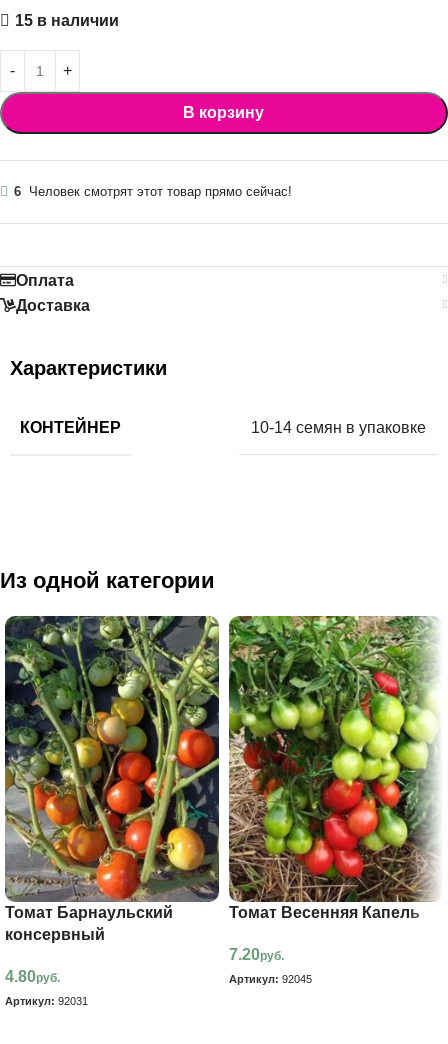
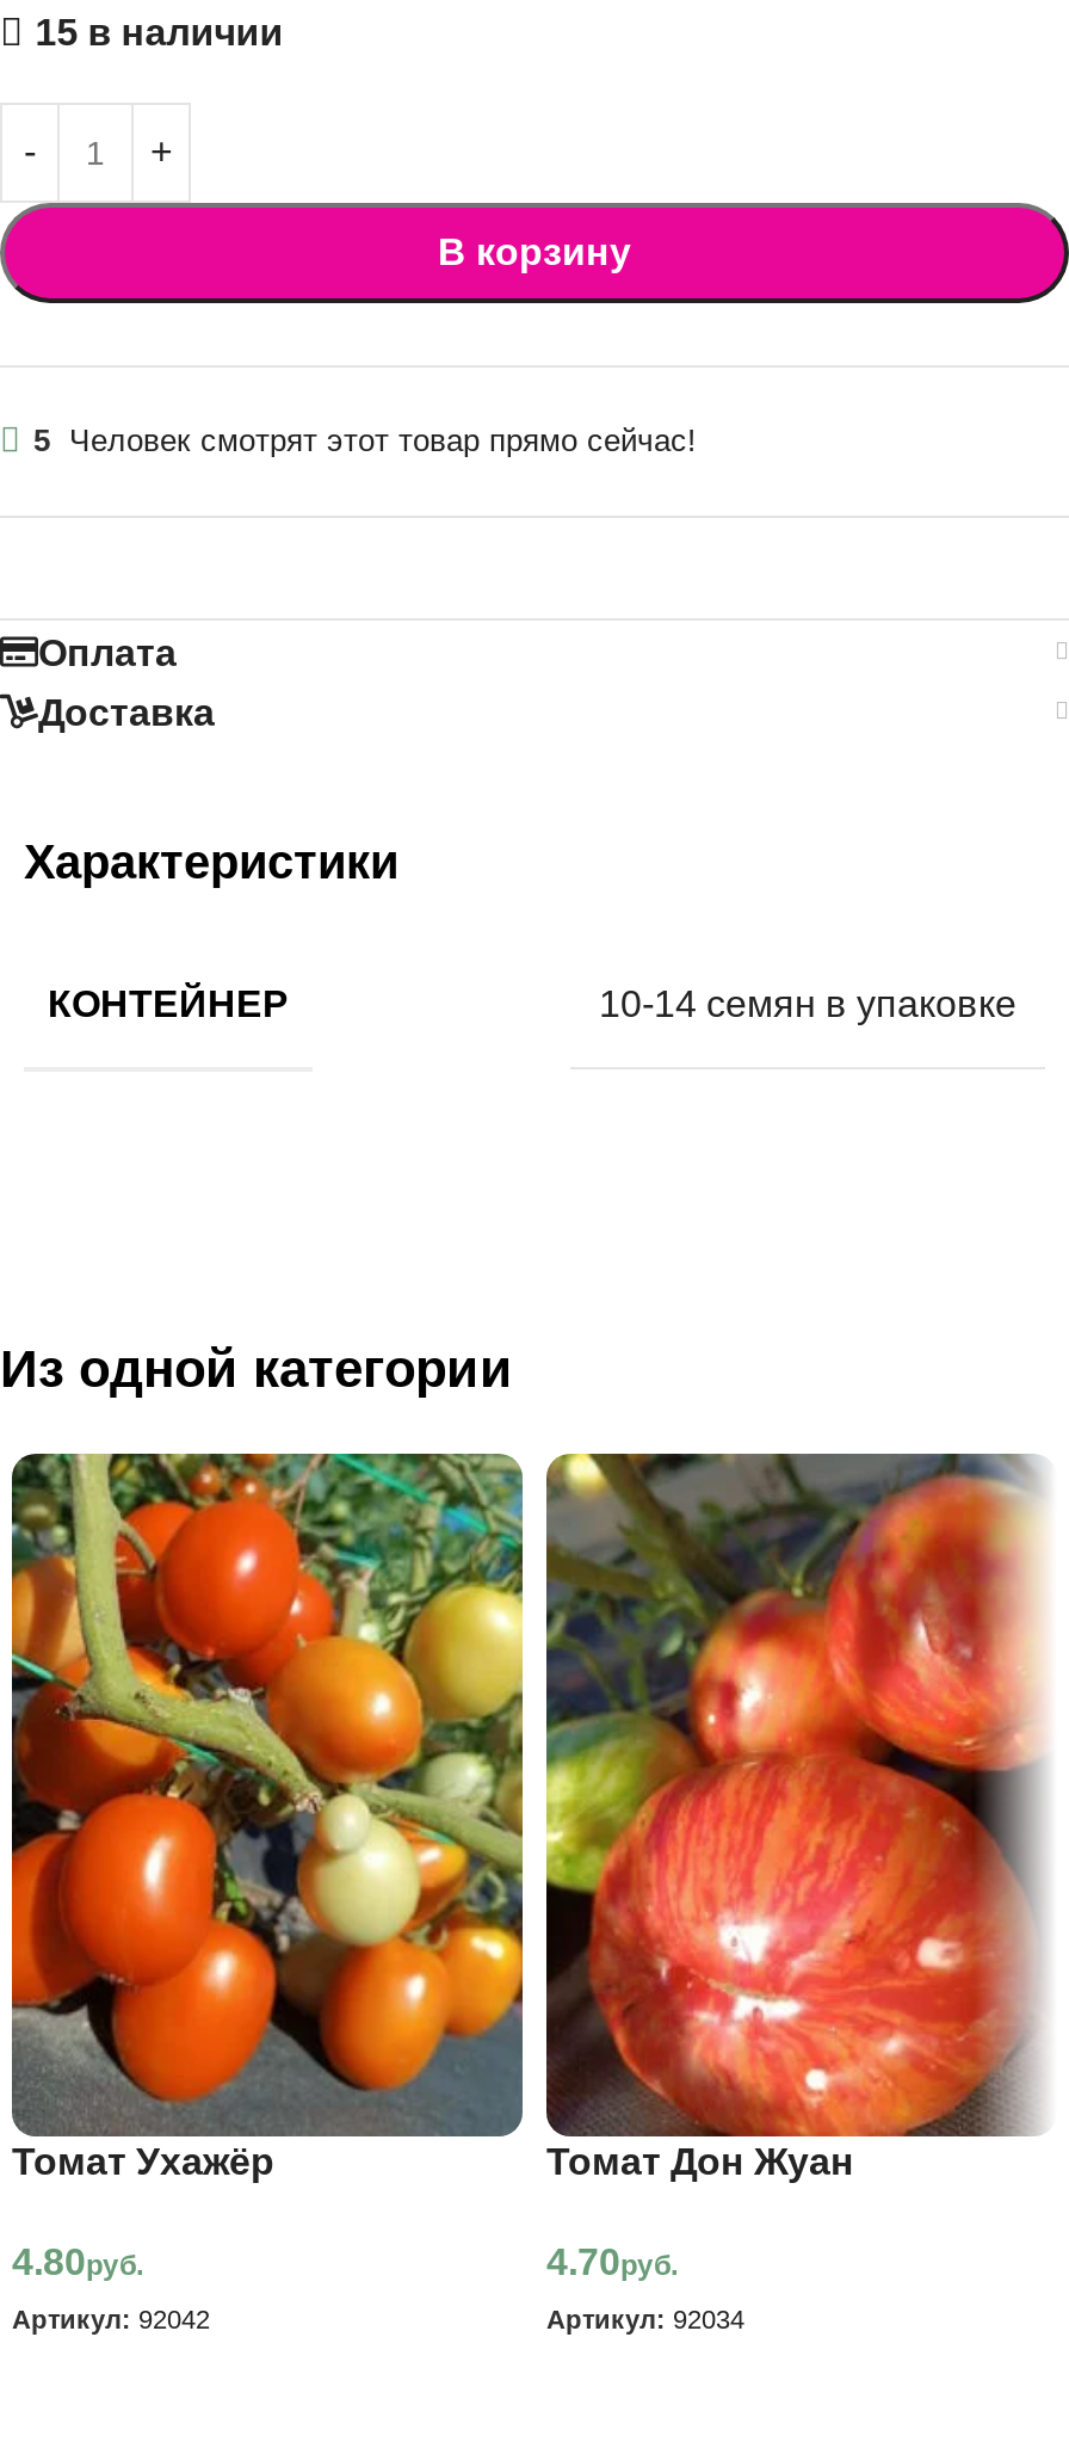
- 6 Человек смотрят этот товар прямо сейчас!
+ 5 Человек смотрят этот товар прямо сейчас!

- [image]
- Томат Барнаульский
- консервный
+ [image]
+ Томат Ухажёр

- [image]
- Томат Весенняя Капель
+ [image]
+ Томат Дон Жуан

- 7.20руб.
+ 4.70руб.

- Артикул: 92045
+ Артикул: 92034

- Артикул: 92031
+ Артикул: 92042
